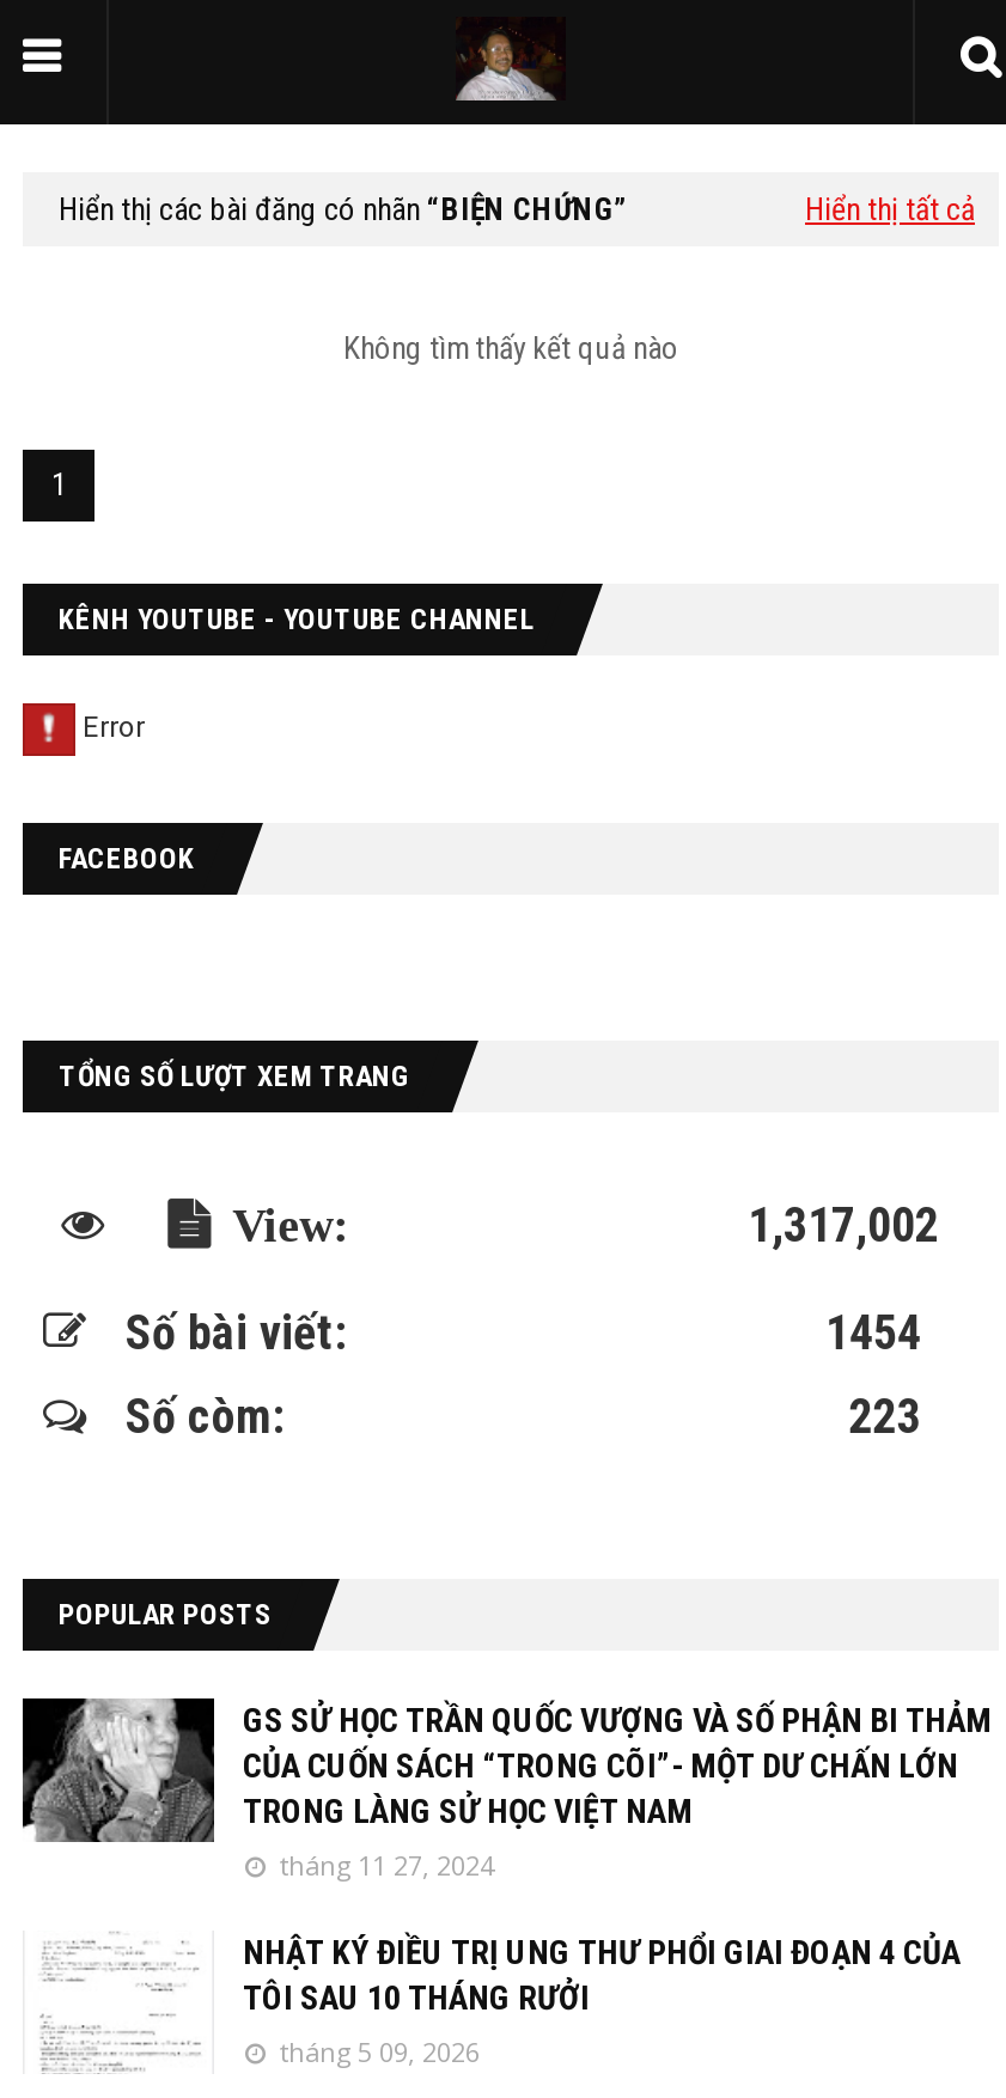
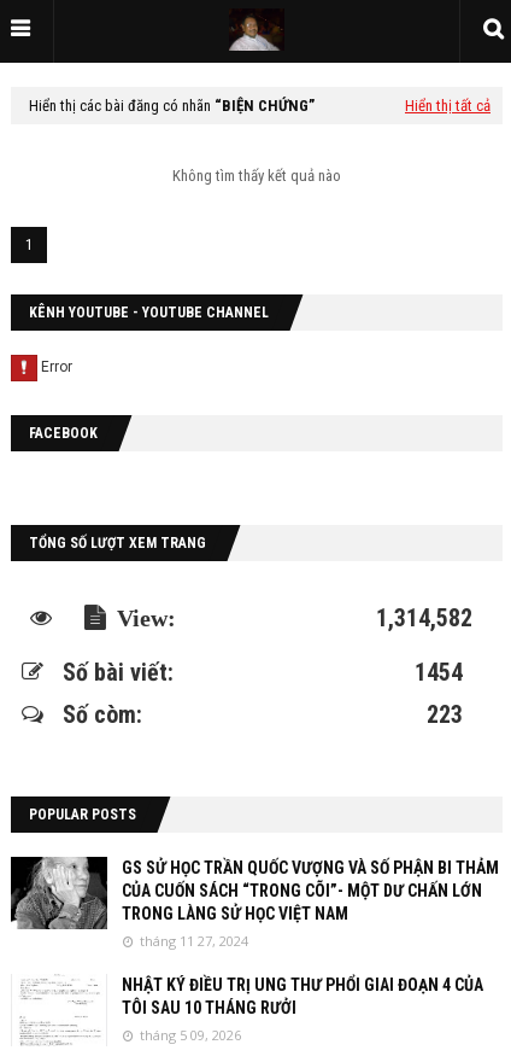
- 1,317,002
+ 1,314,582
